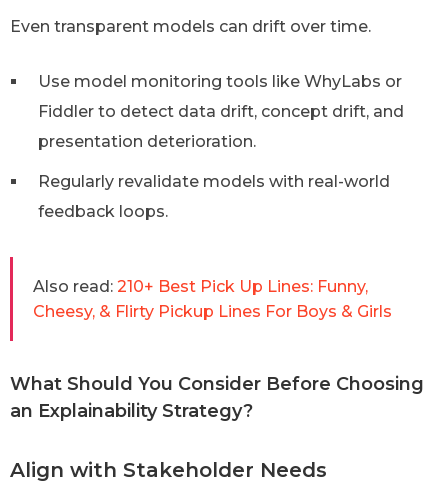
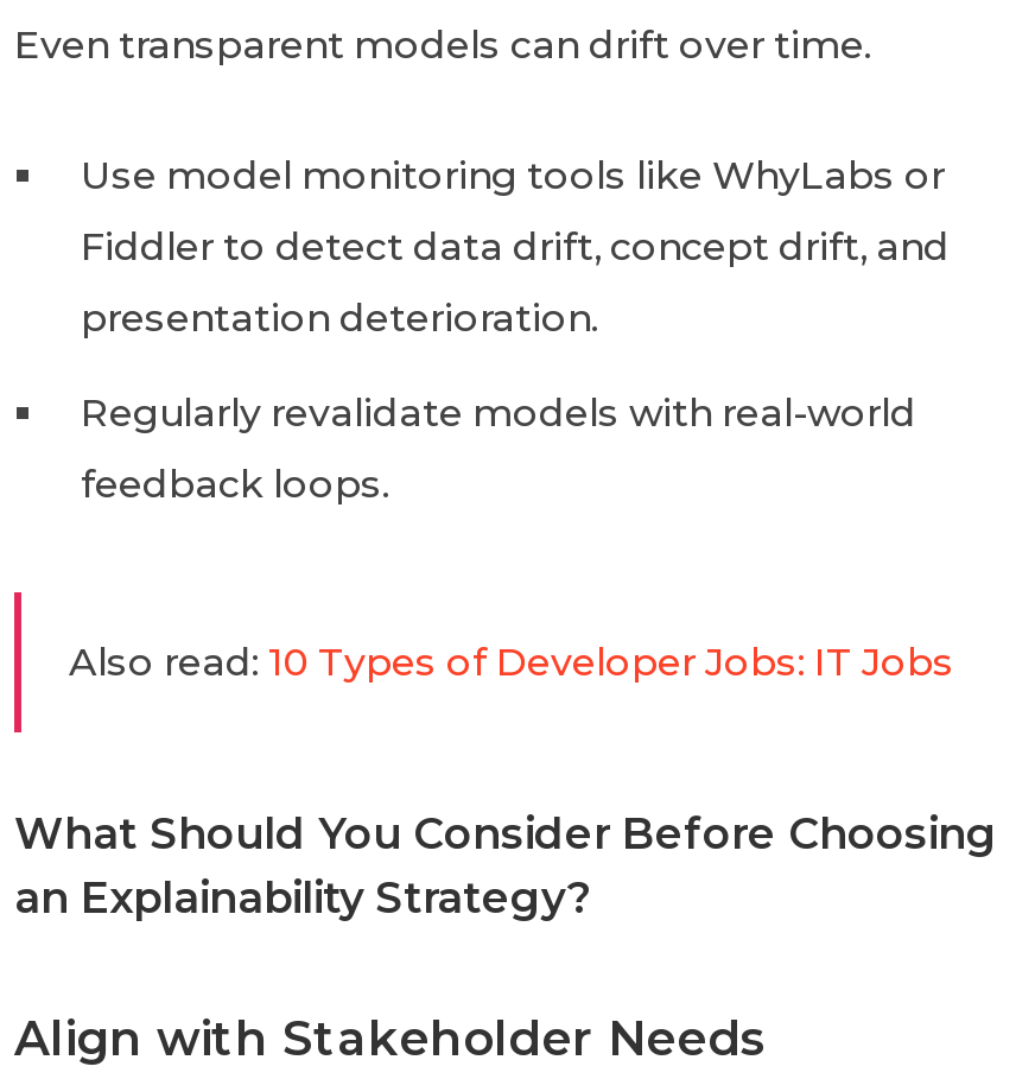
- Also read: 210+ Best Pick Up Lines: Funny,
- Cheesy, & Flirty Pickup Lines For Boys & Girls
+ Also read: 10 Types of Developer Jobs: IT Jobs
